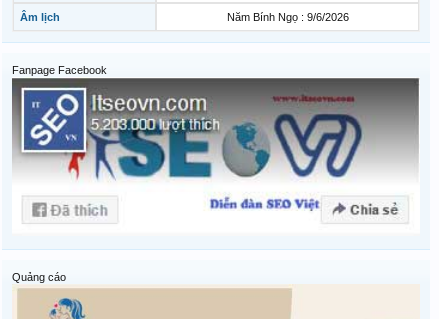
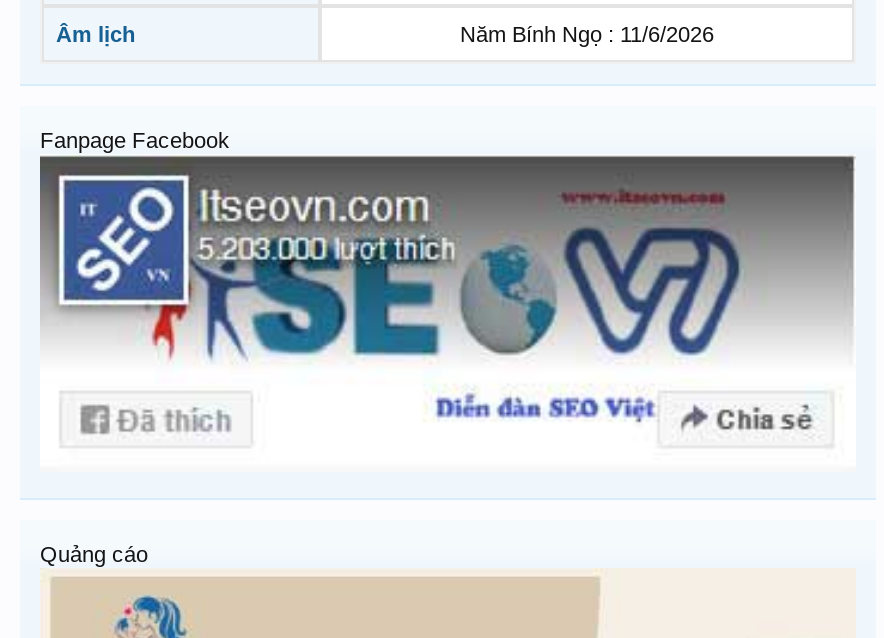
- Năm Bính Ngọ : 9/6/2026
+ Năm Bính Ngọ : 11/6/2026
